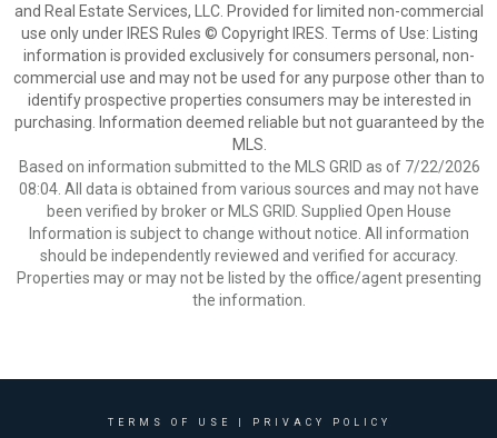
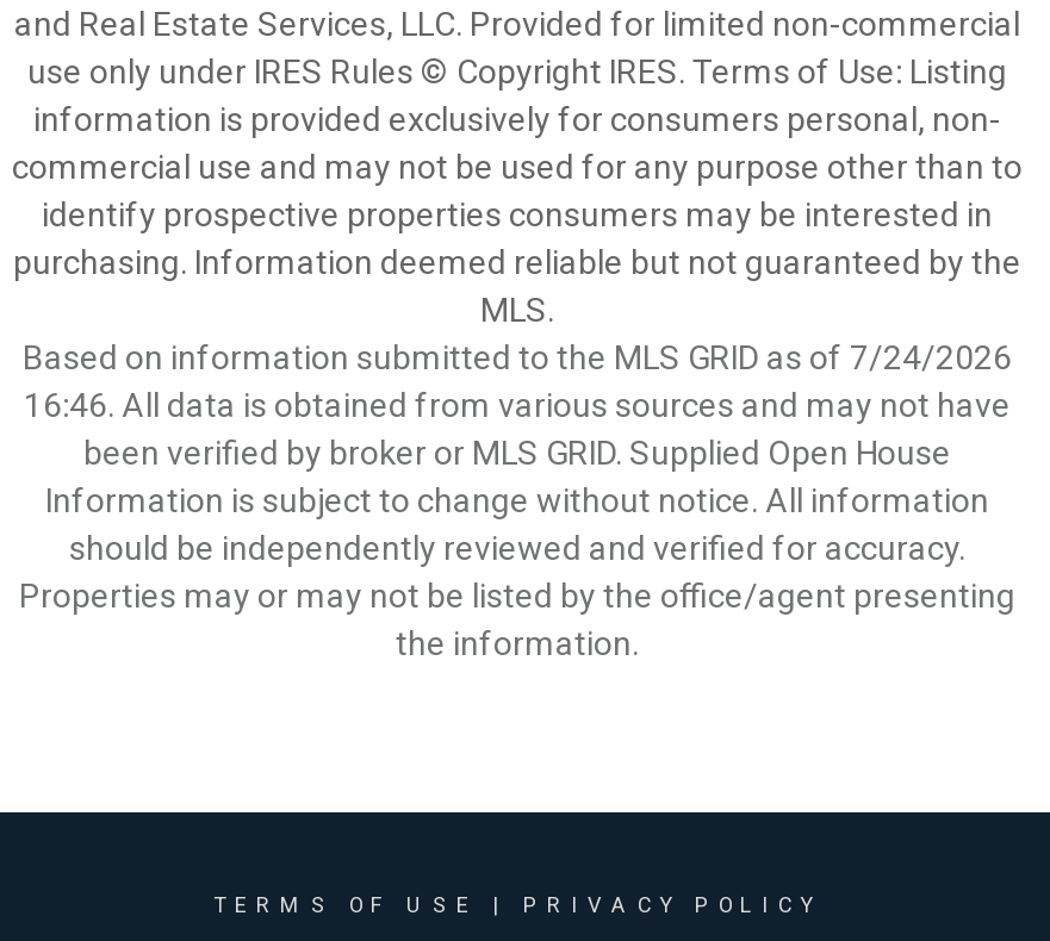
- Based on information submitted to the MLS GRID as of 7/22/2026
+ Based on information submitted to the MLS GRID as of 7/24/2026

- 08:04. All data is obtained from various sources and may not have
+ 16:46. All data is obtained from various sources and may not have
